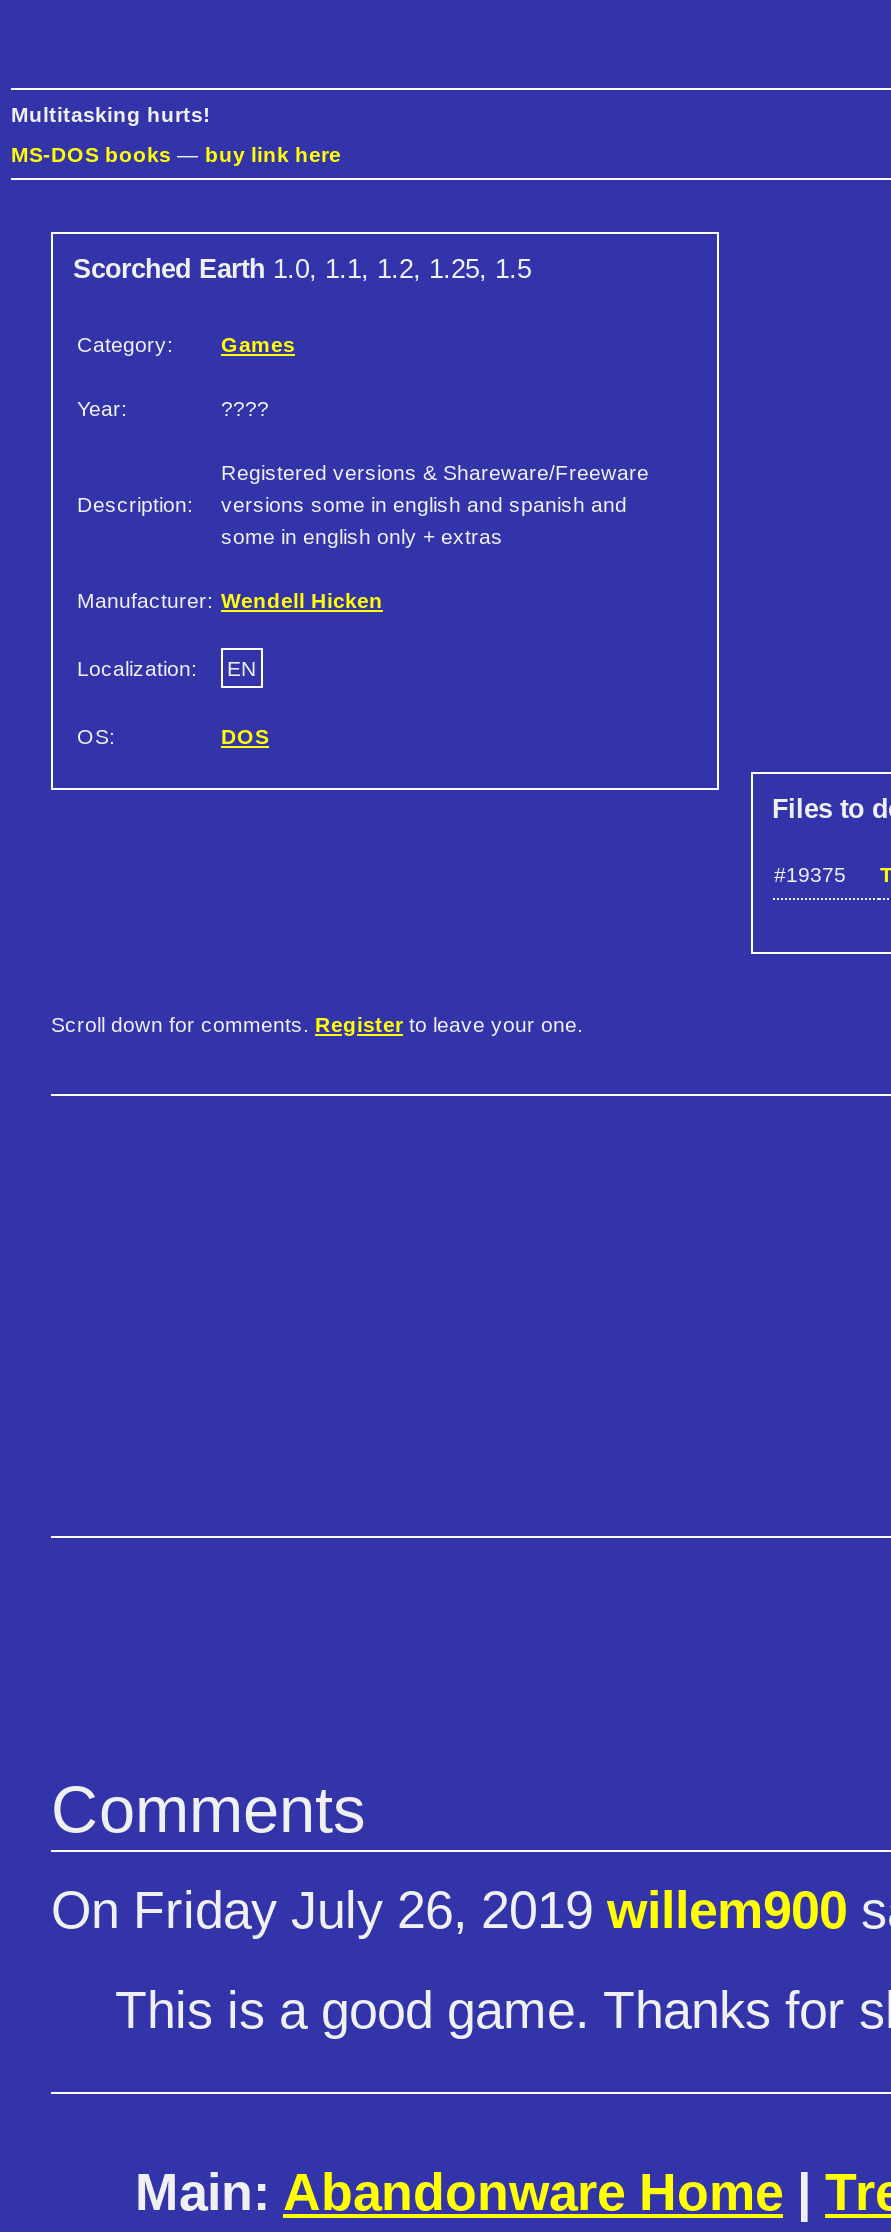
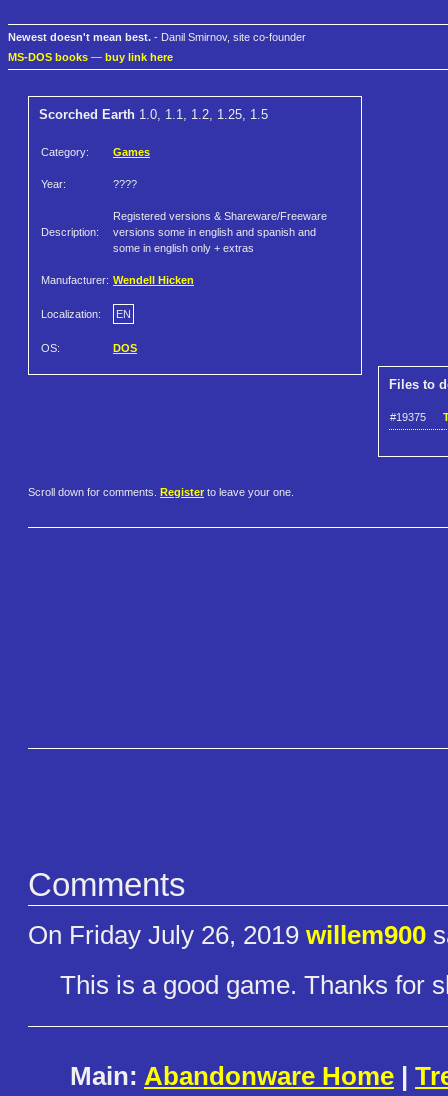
- Multitasking hurts!
+ Newest doesn't mean best. - Danil Smirnov, site co-founder
